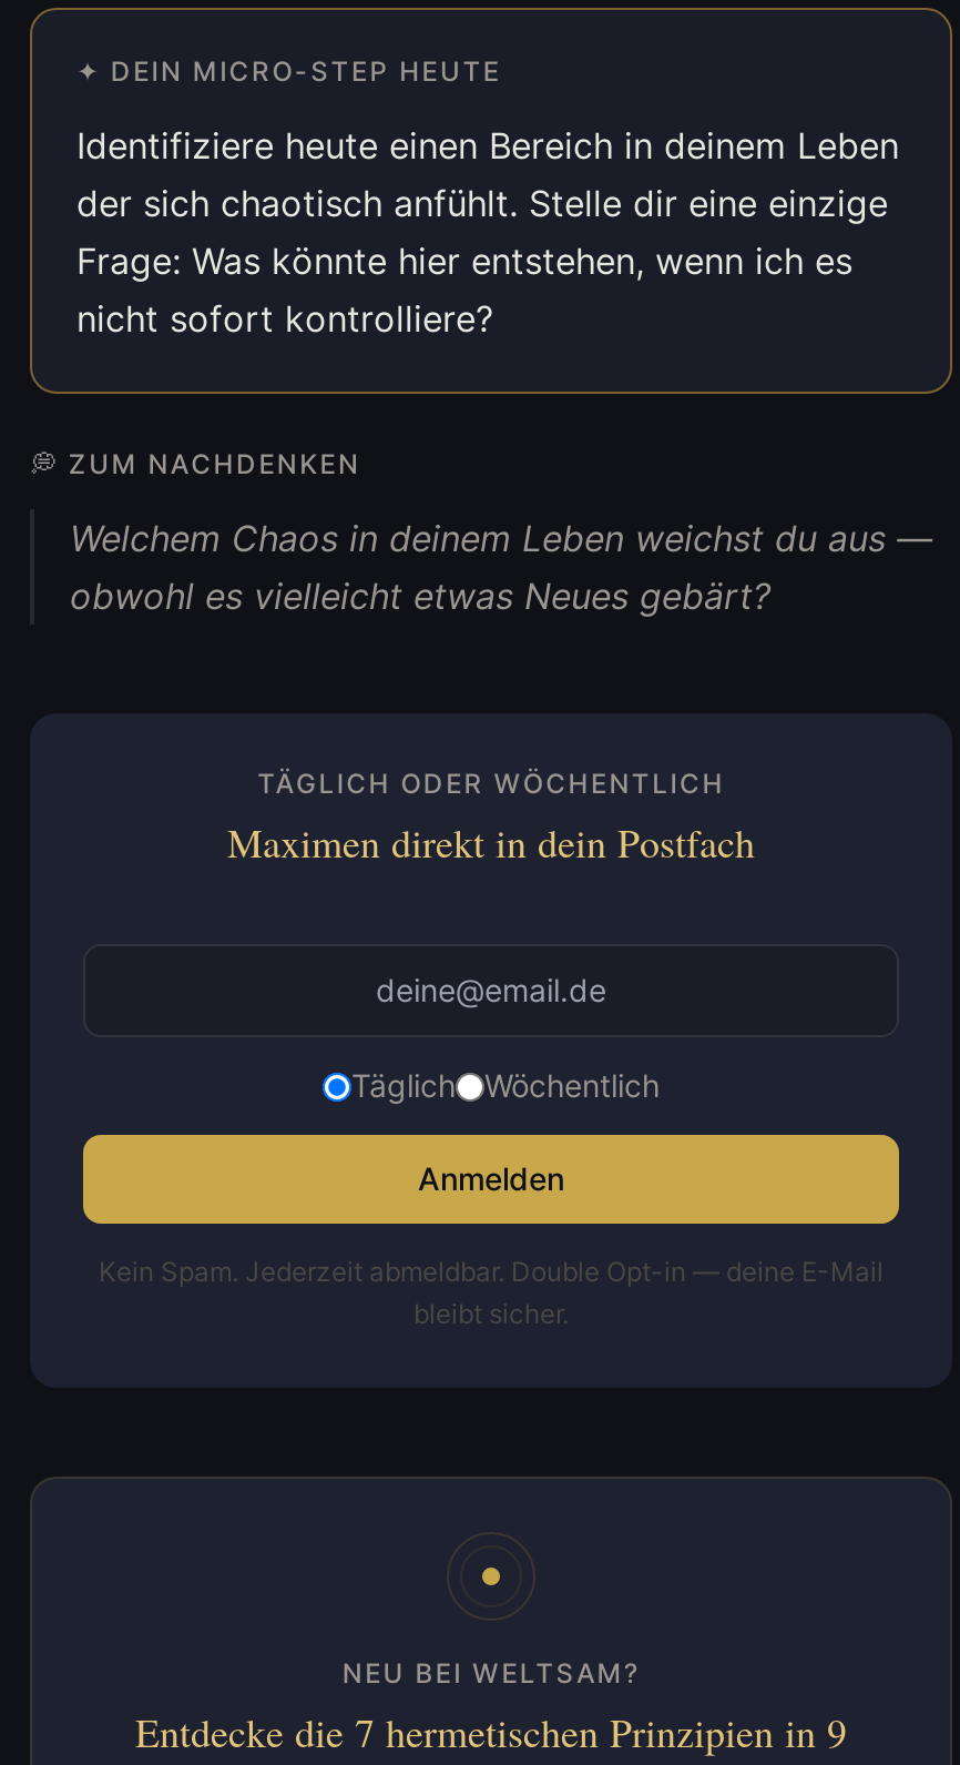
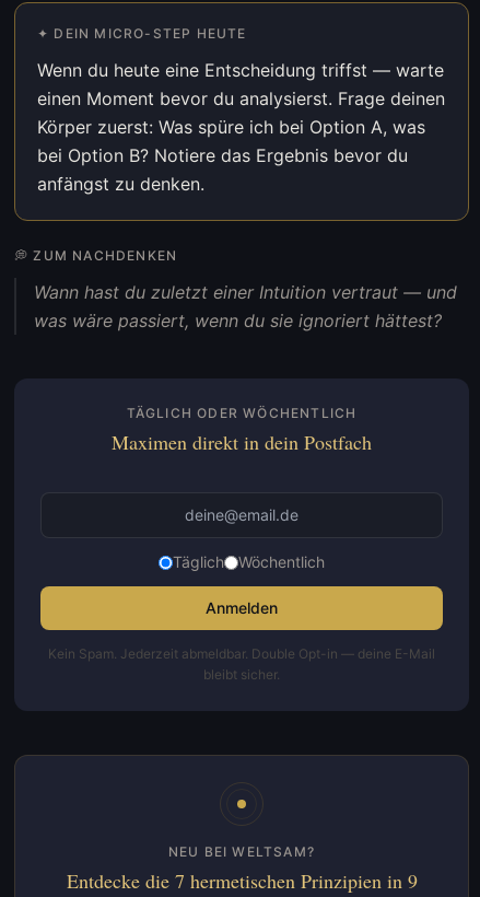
- Identifiziere heute einen Bereich in deinem Leben
- der sich chaotisch anfühlt. Stelle dir eine einzige
- Frage: Was könnte hier entstehen, wenn ich es
- nicht sofort kontrolliere?
+ Wenn du heute eine Entscheidung triffst — warte
+ einen Moment bevor du analysierst. Frage deinen
+ Körper zuerst: Was spüre ich bei Option A, was
+ bei Option B? Notiere das Ergebnis bevor du
+ anfängst zu denken.

- Welchem Chaos in deinem Leben weichst du aus —
- obwohl es vielleicht etwas Neues gebärt?
+ Wann hast du zuletzt einer Intuition vertraut — und
+ was wäre passiert, wenn du sie ignoriert hättest?
